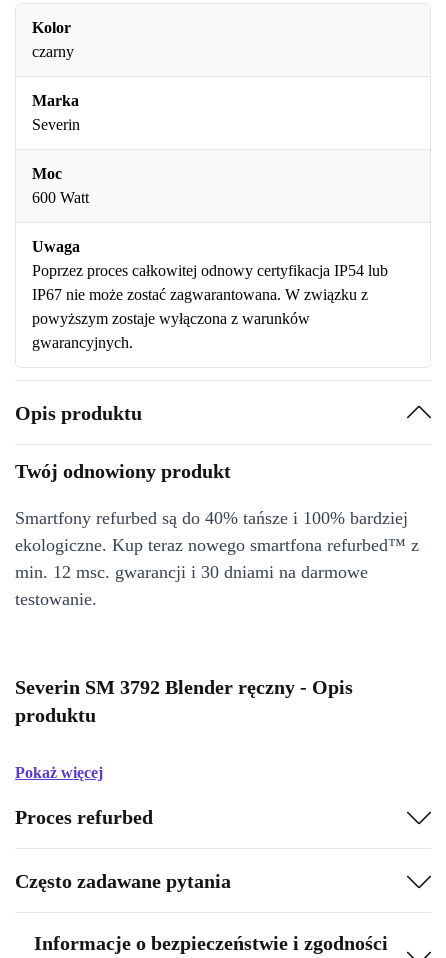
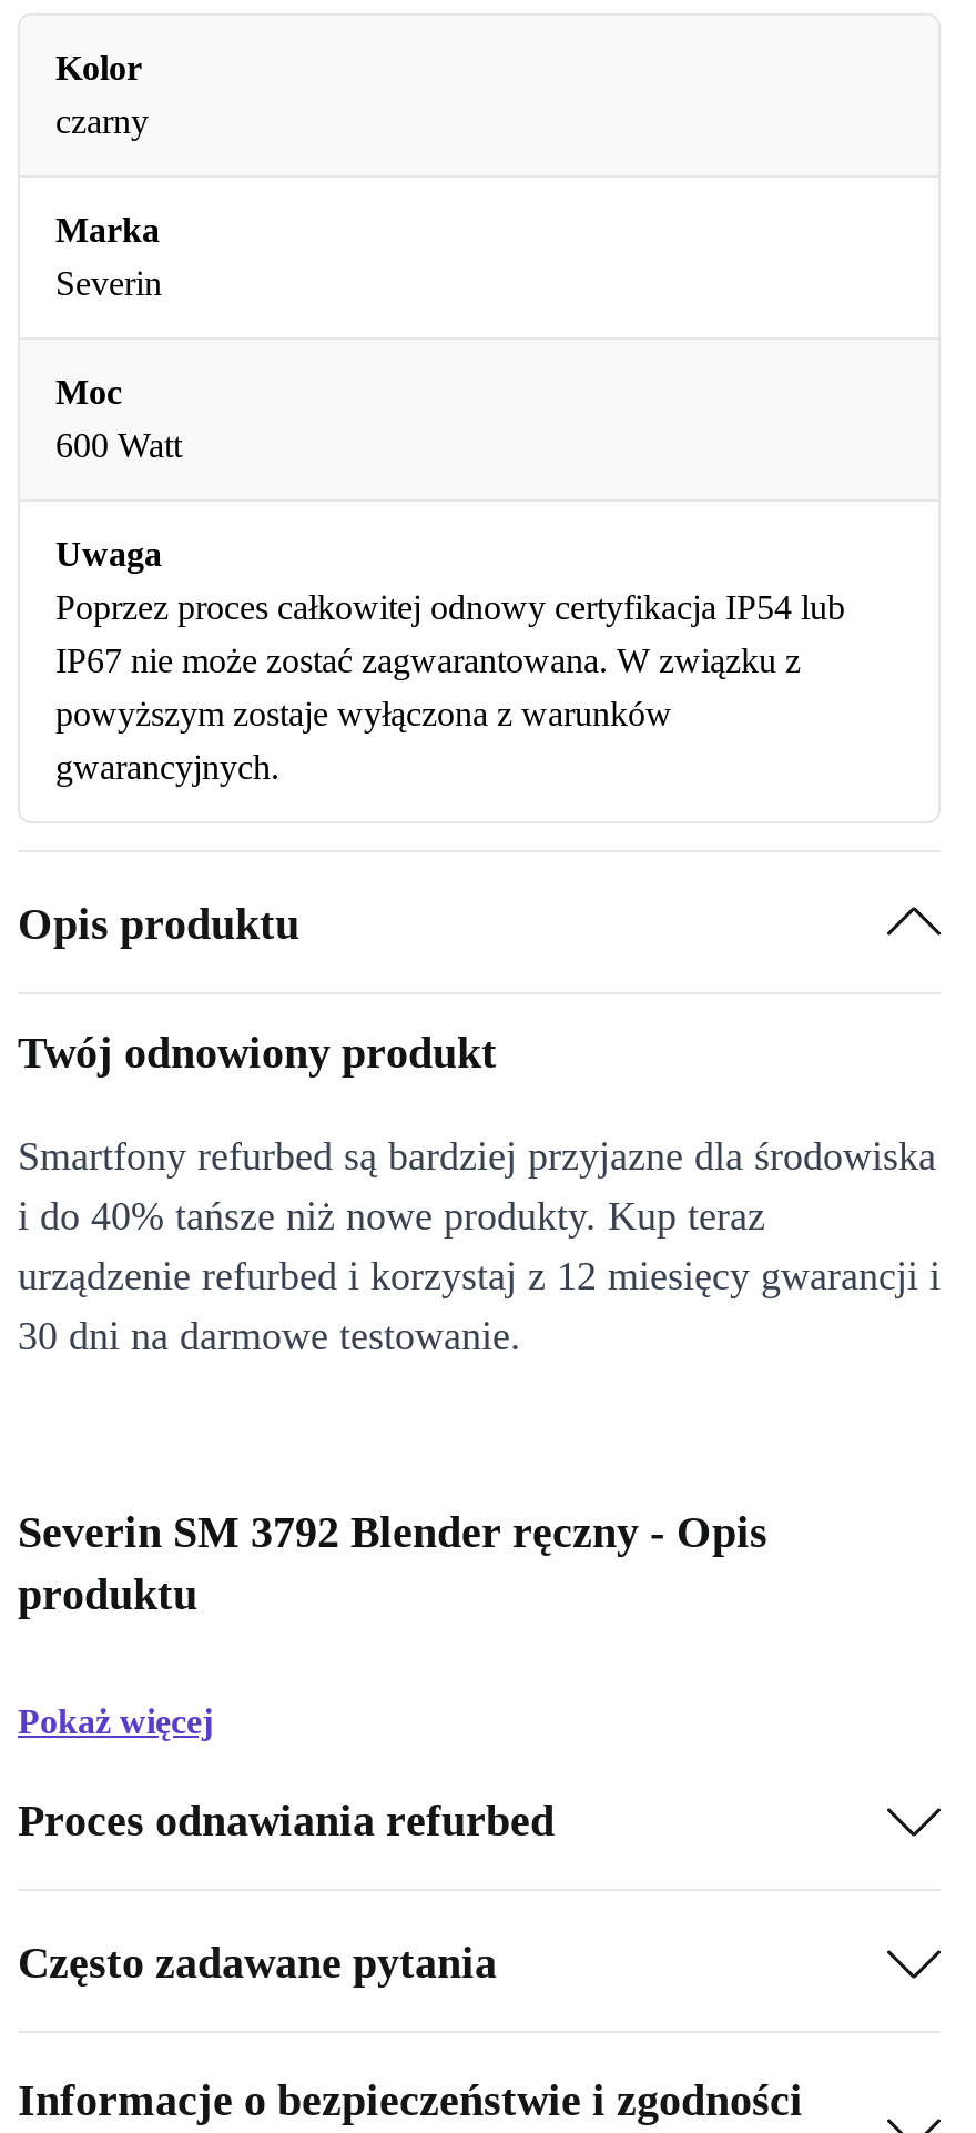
- Smartfony refurbed są do 40% tańsze i 100% bardziej
- ekologiczne. Kup teraz nowego smartfona refurbed™ z
- min. 12 msc. gwarancji i 30 dniami na darmowe
- testowanie.
+ Smartfony refurbed są bardziej przyjazne dla środowiska
+ i do 40% tańsze niż nowe produkty. Kup teraz
+ urządzenie refurbed i korzystaj z 12 miesięcy gwarancji i
+ 30 dni na darmowe testowanie.

- Proces refurbed
+ Proces odnawiania refurbed
